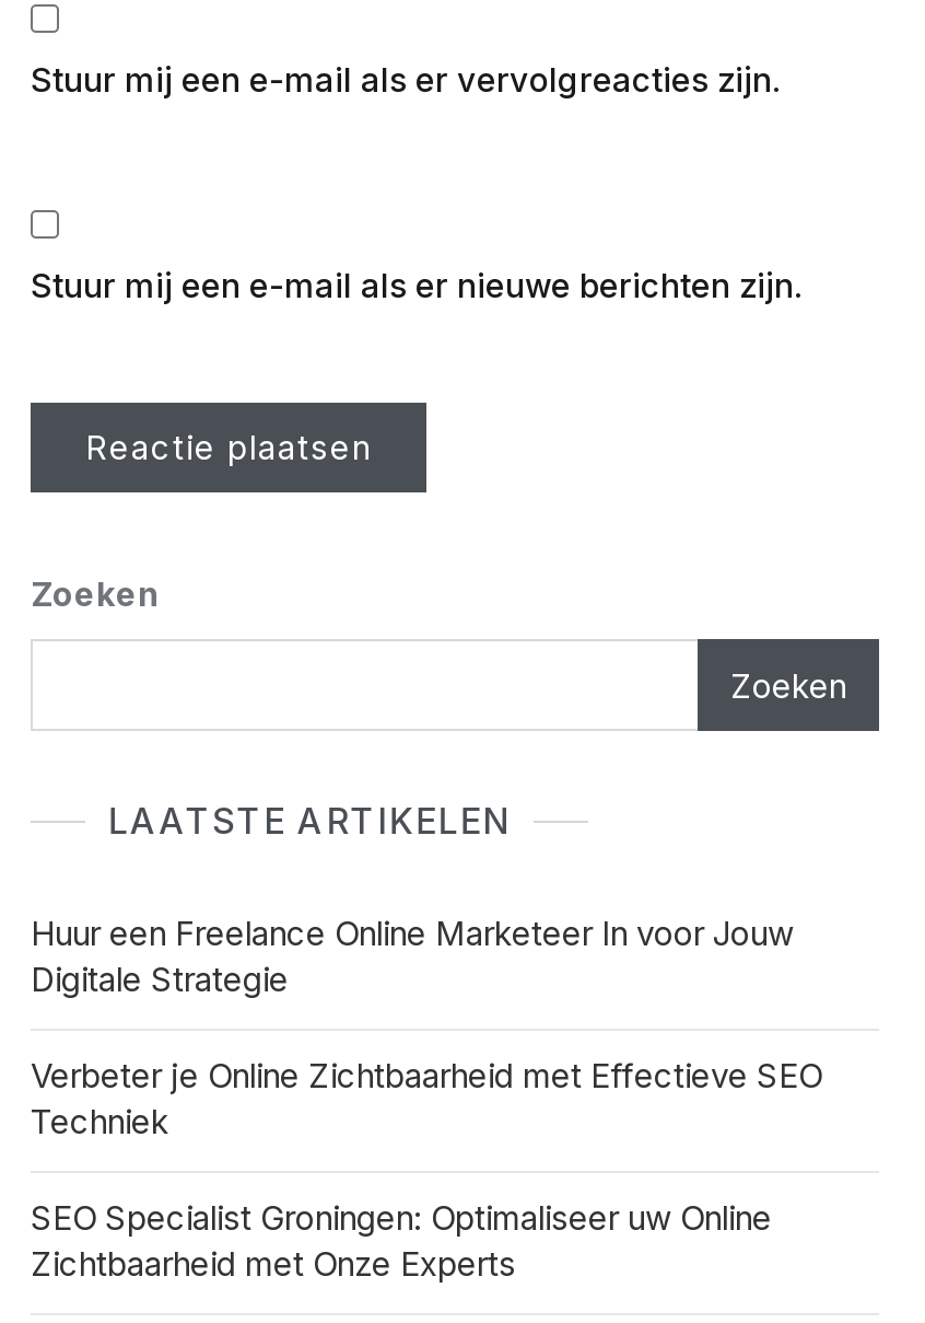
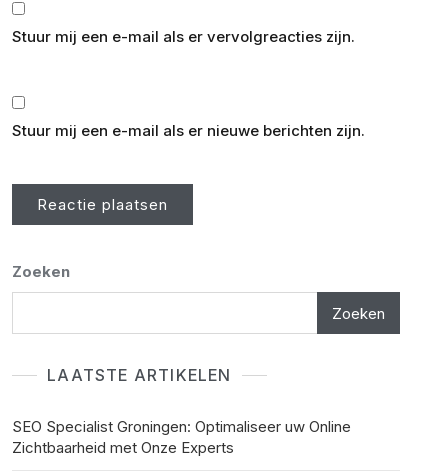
- Huur een Freelance Online Marketeer In voor Jouw
- Digitale Strategie
- Verbeter je Online Zichtbaarheid met Effectieve SEO
- Techniek
